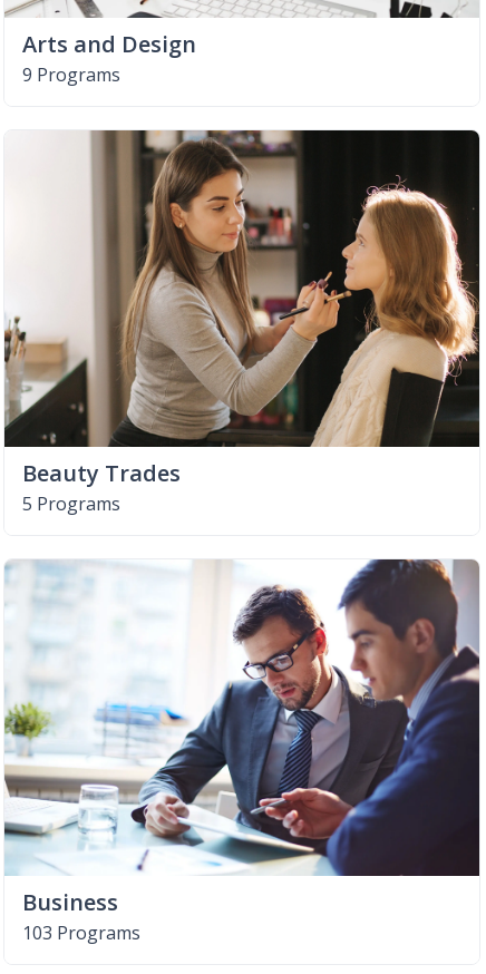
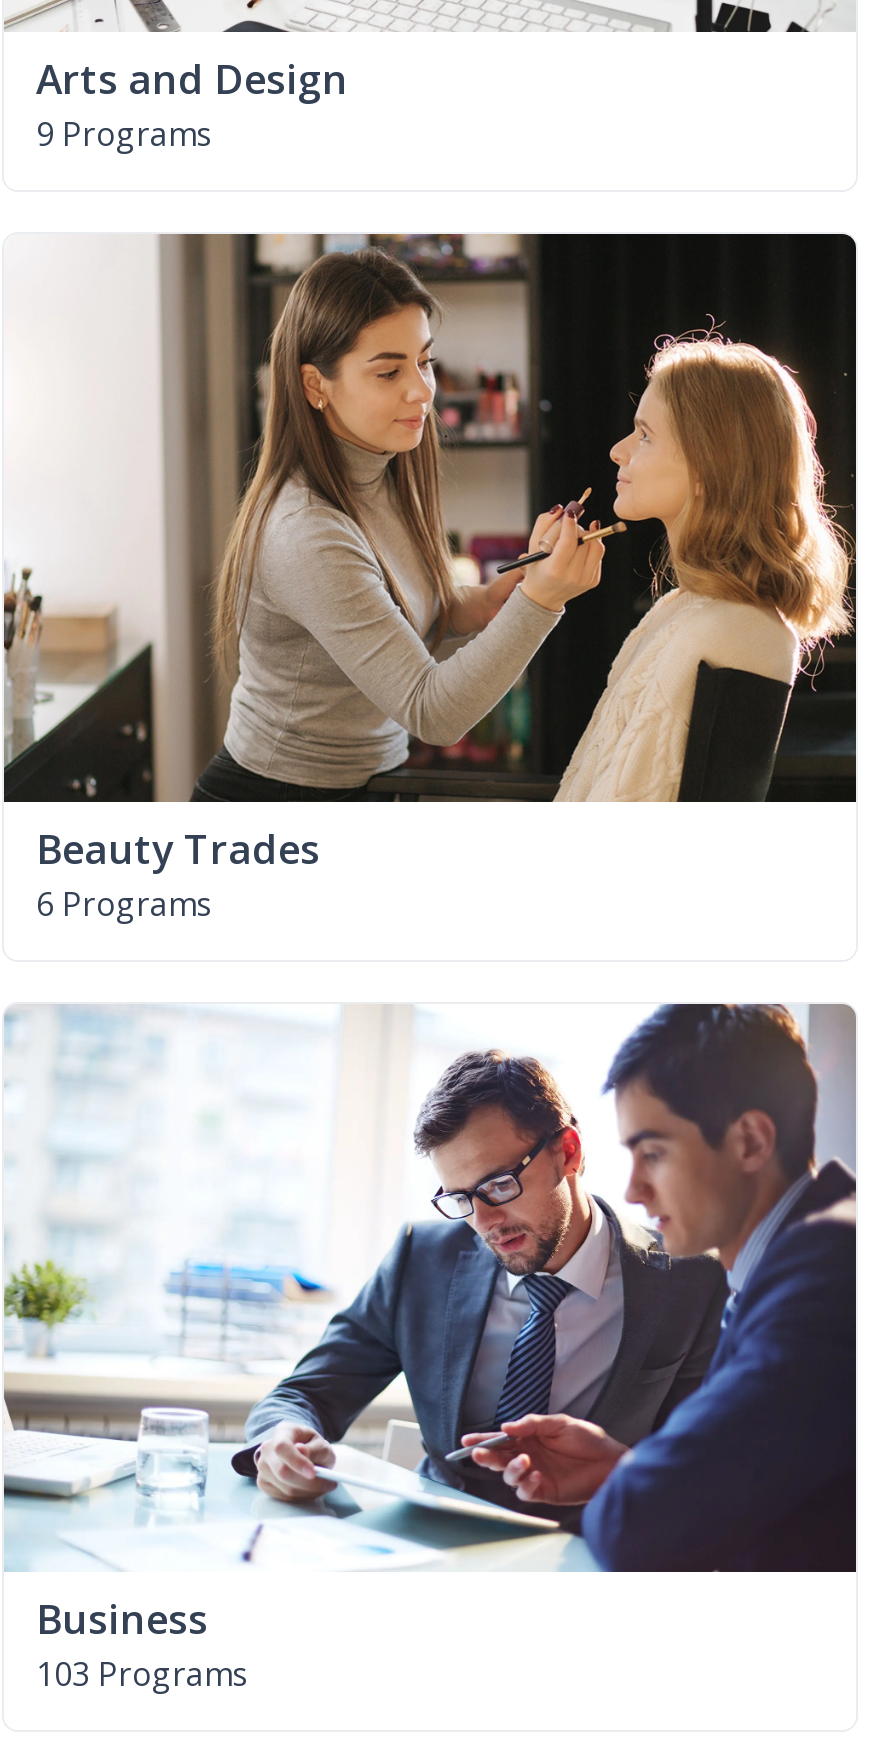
- 5 Programs
+ 6 Programs
